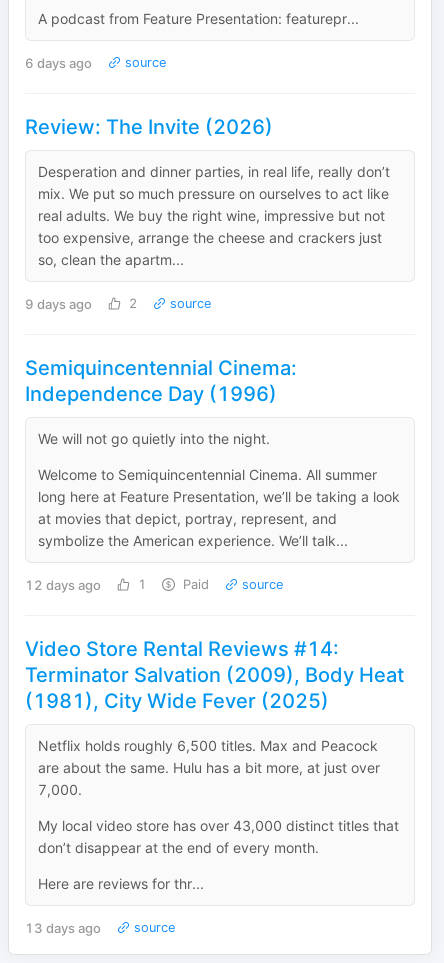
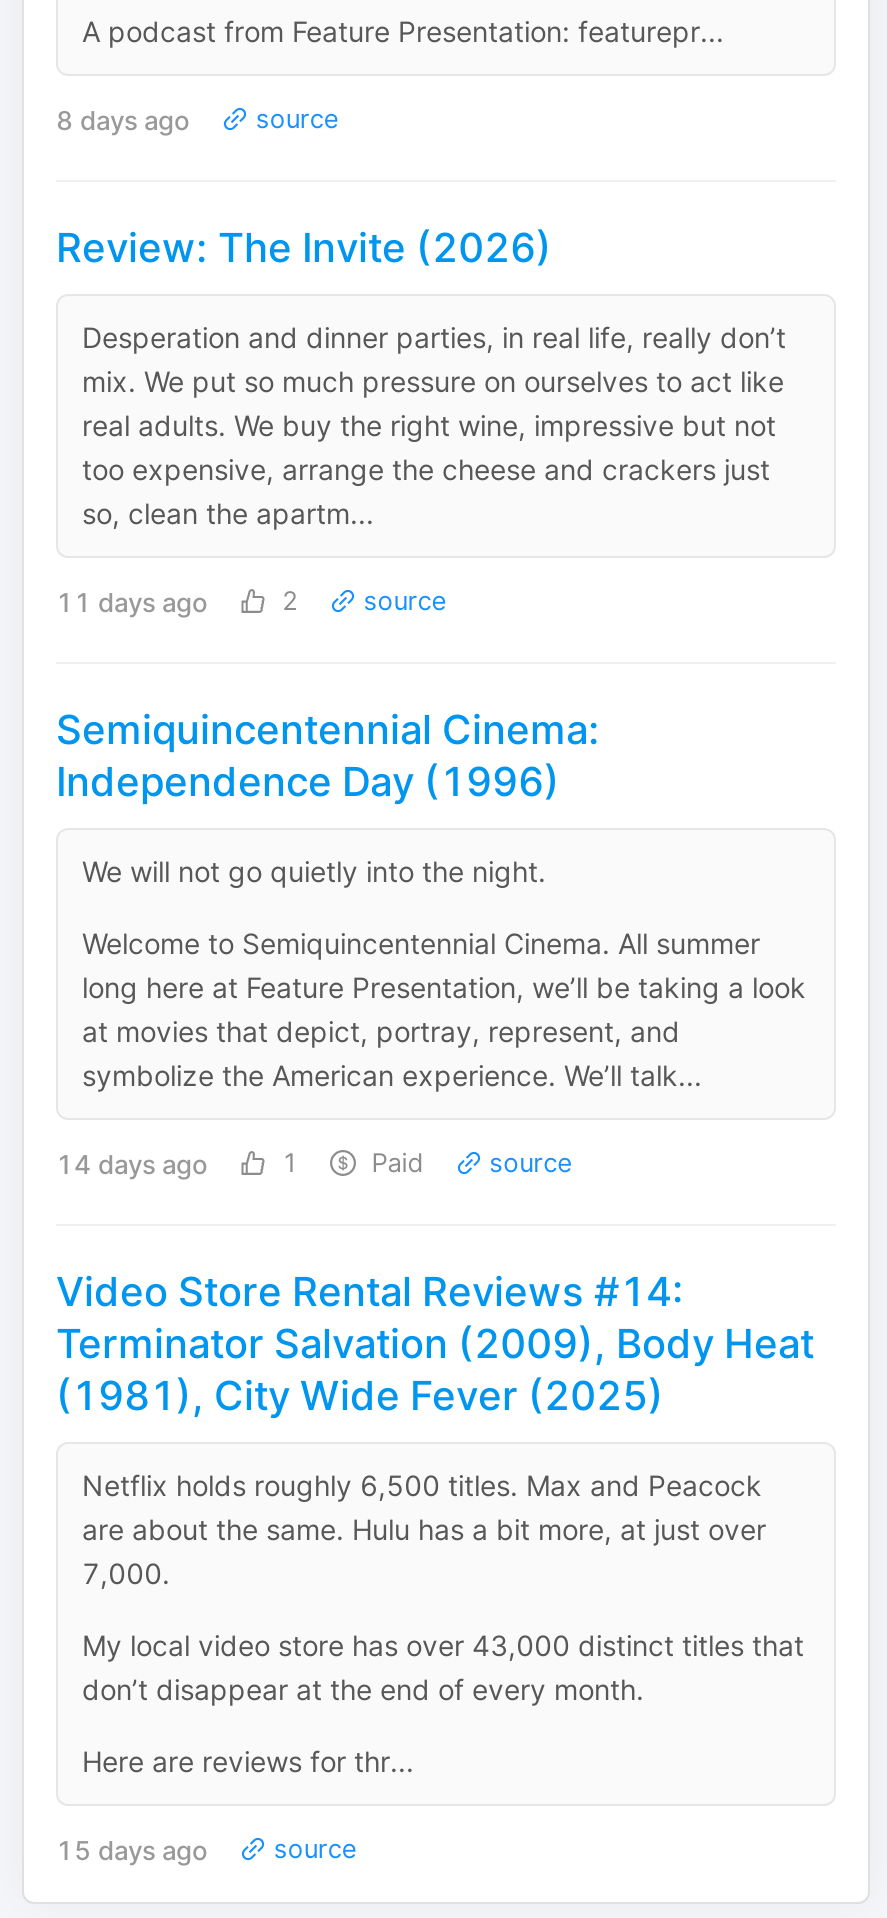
- 6 days ago source
+ 8 days ago source

- 9 days ago
+ 11 days ago

- 12 days ago
+ 14 days ago

- 13 days ago source
+ 15 days ago source
